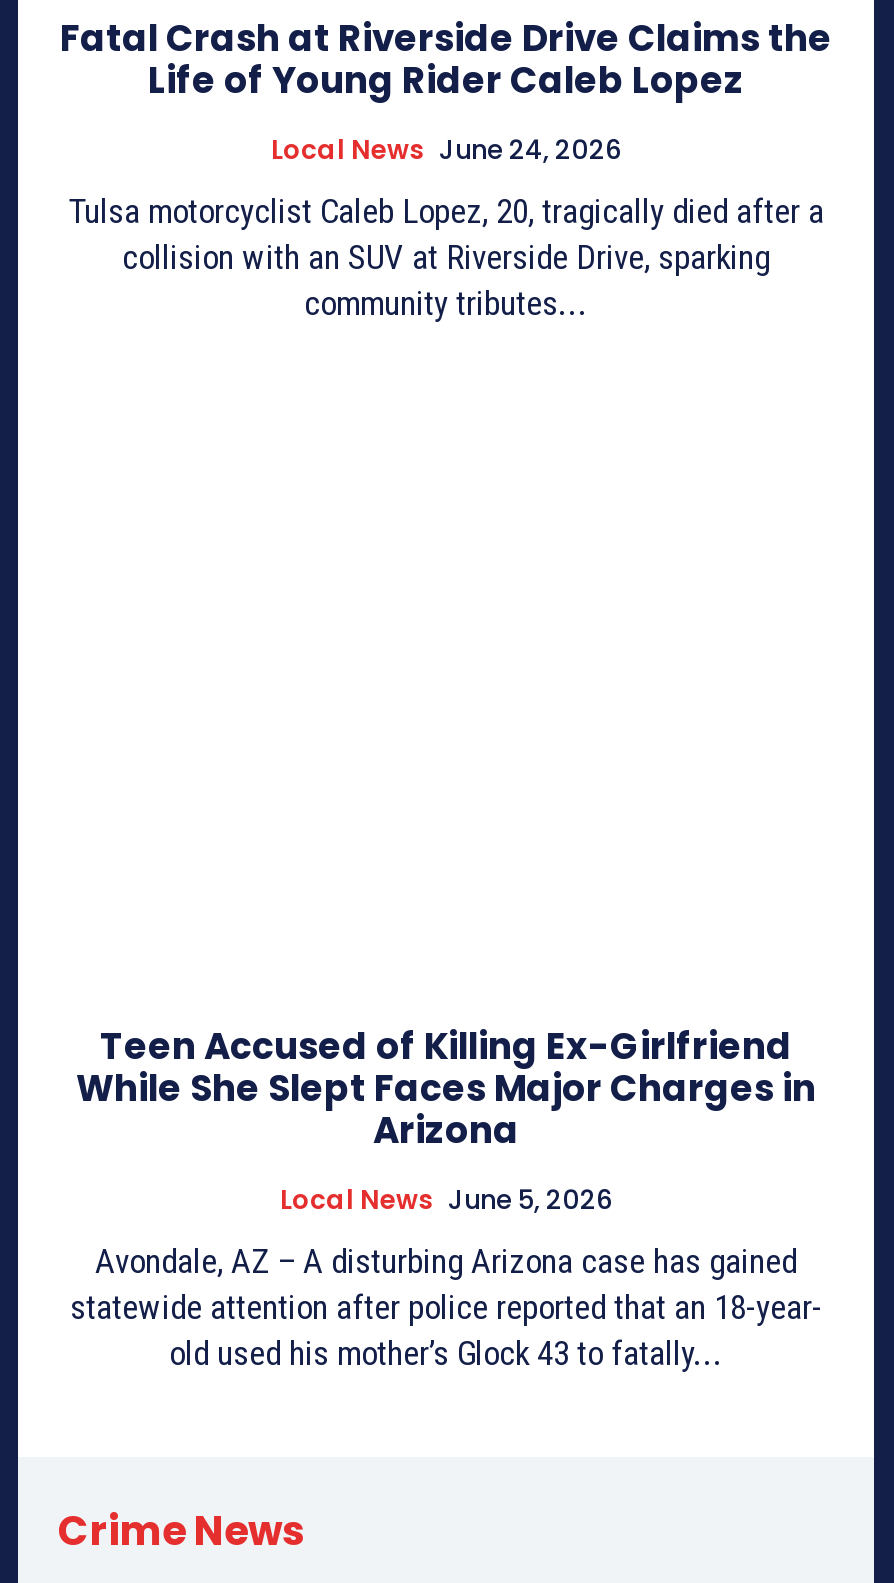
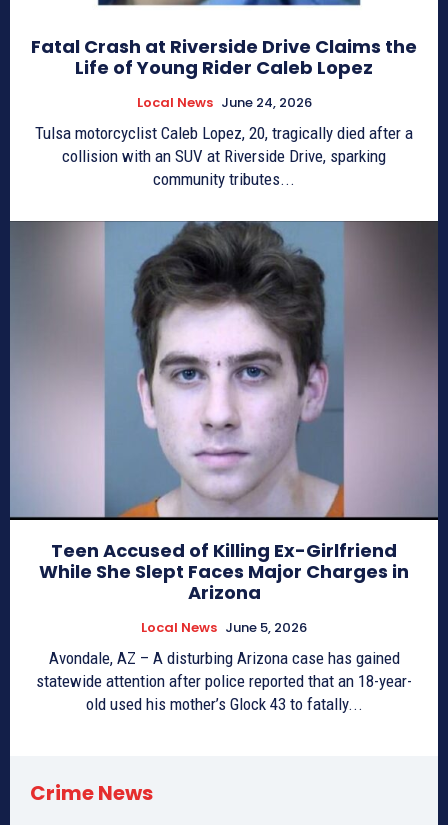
+ [image]
